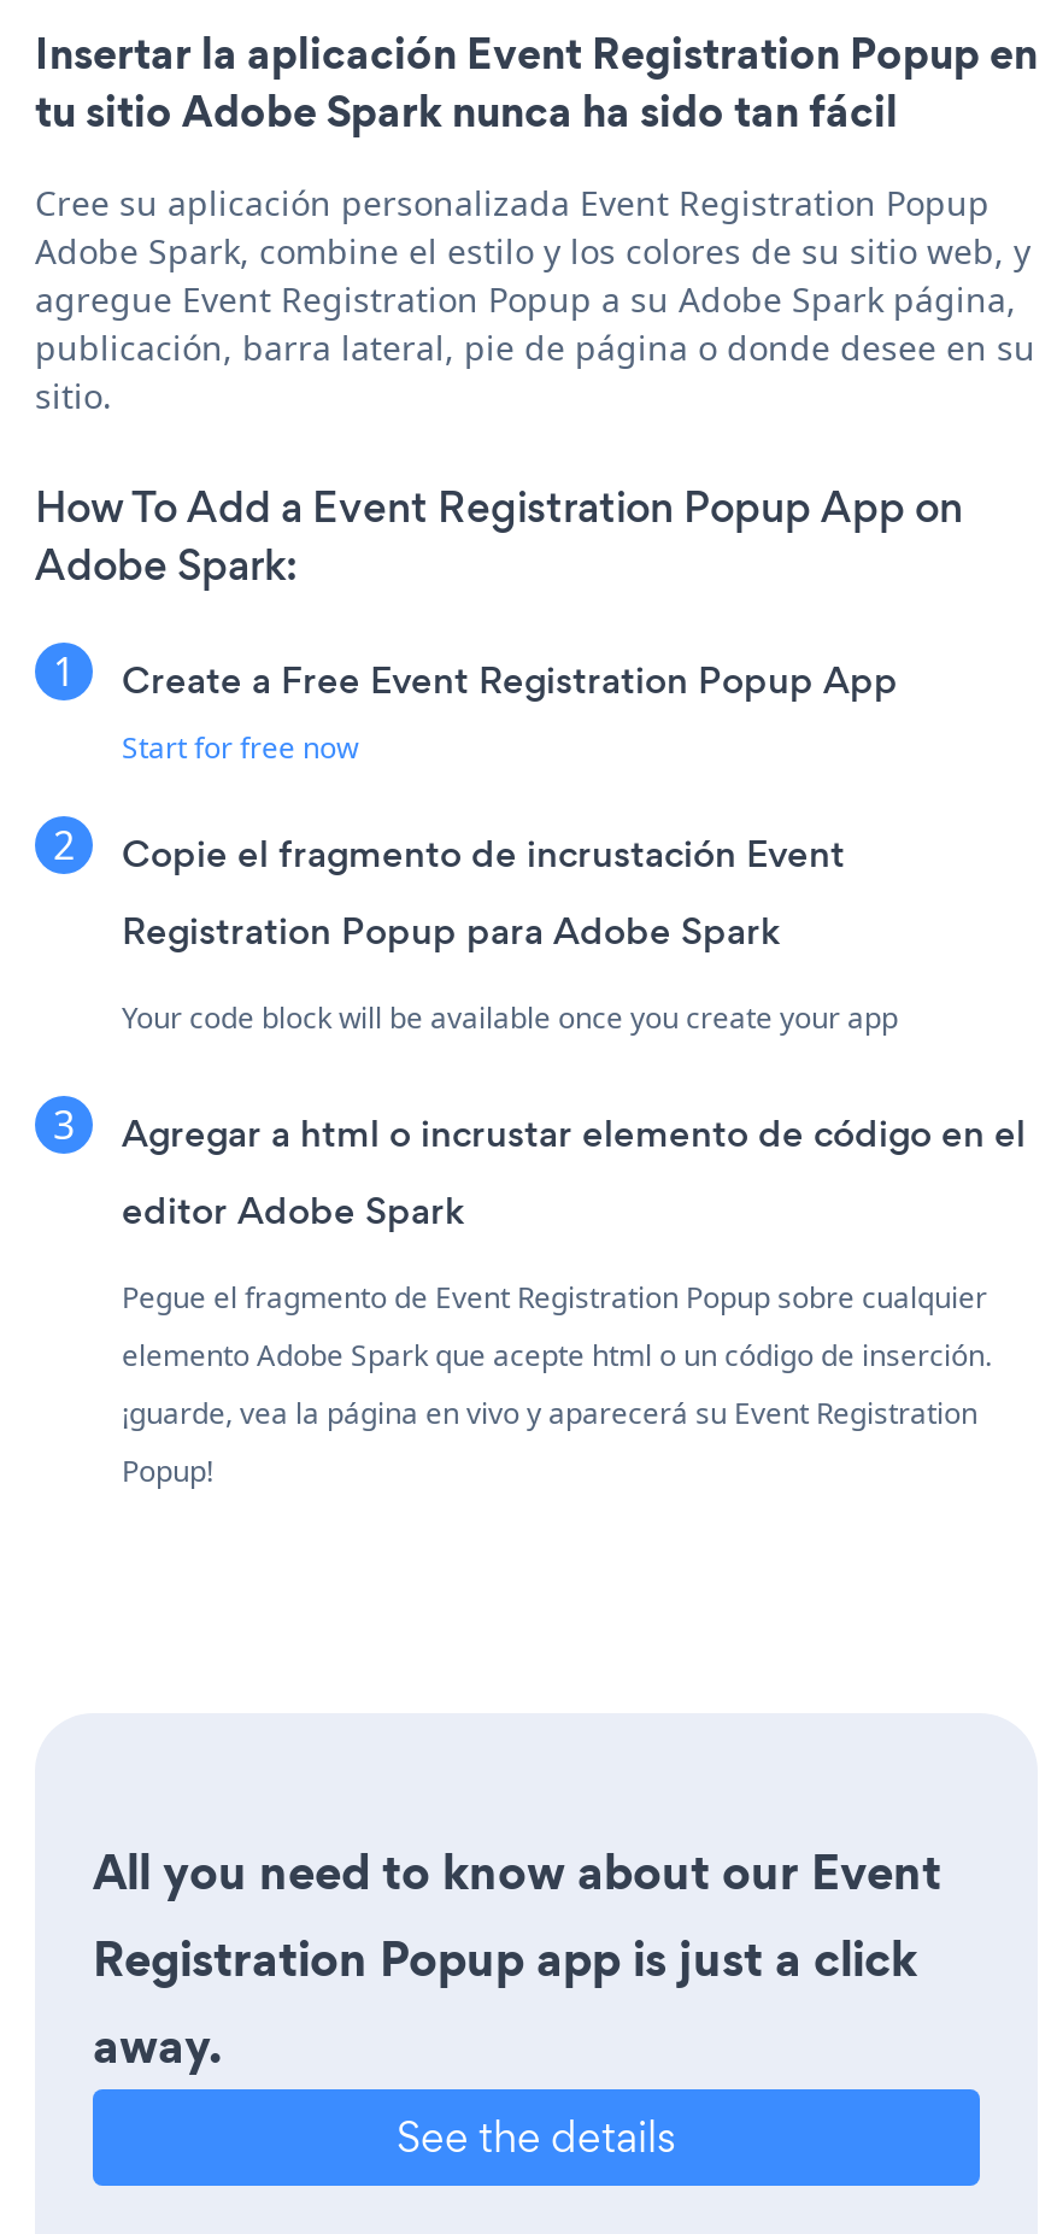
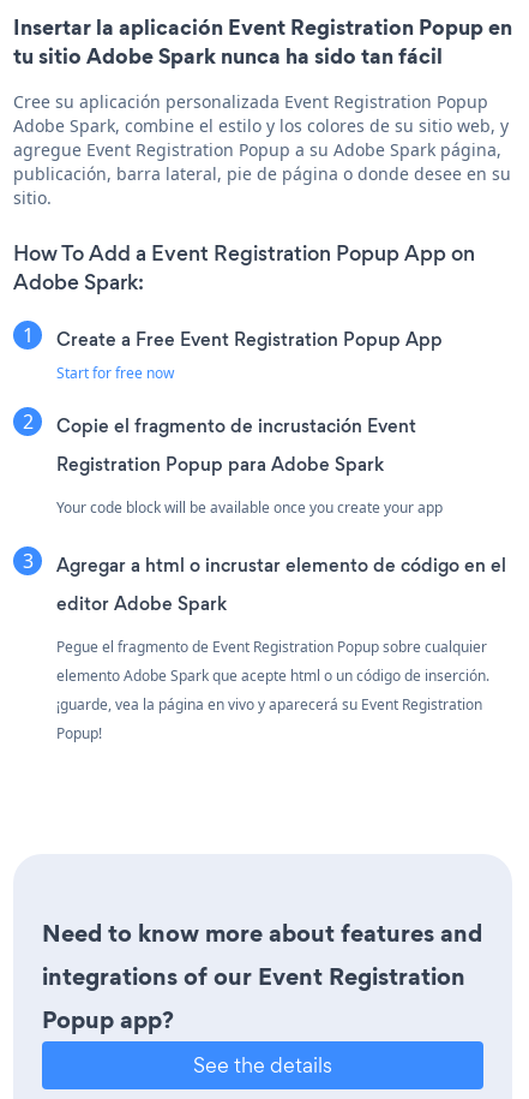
- All you need to know about our Event
- Registration Popup app is just a click
- away.
+ Need to know more about features and
+ integrations of our Event Registration
+ Popup app?
